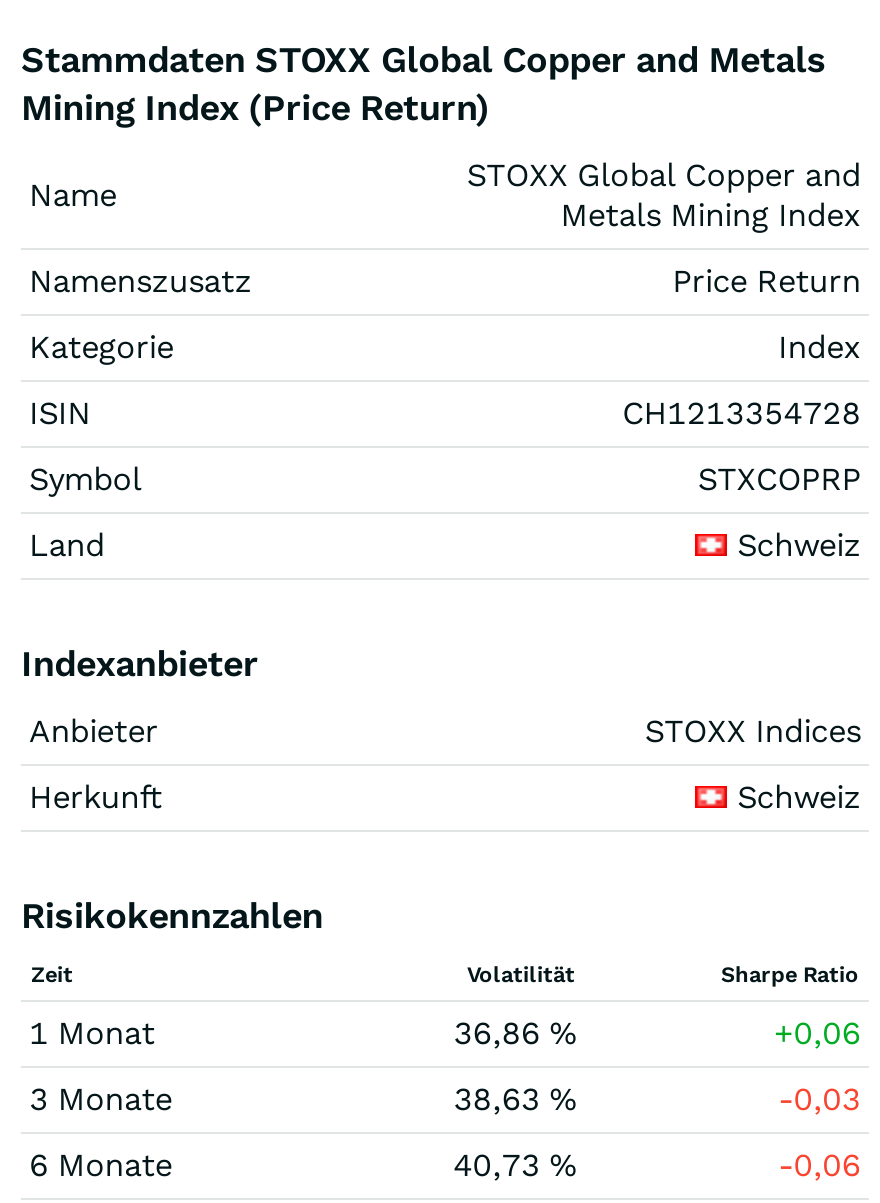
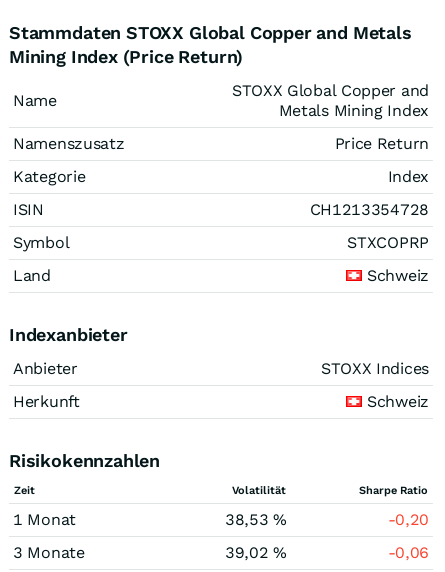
- 36,86 %
+ 38,53 %

- +0,06
+ -0,20

- 38,63 %
- -0,03
- 6 Monate
- 40,73 %
+ 39,02 %
